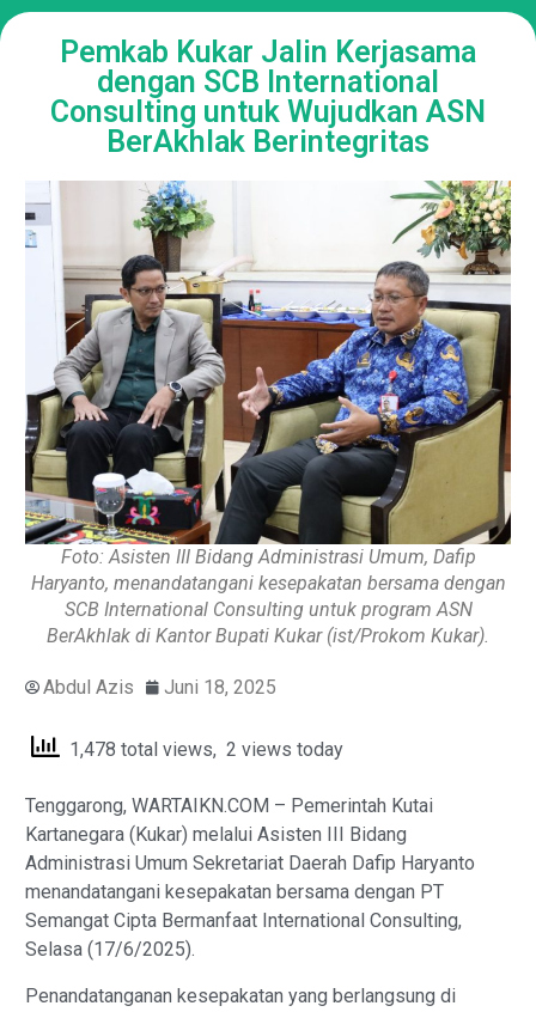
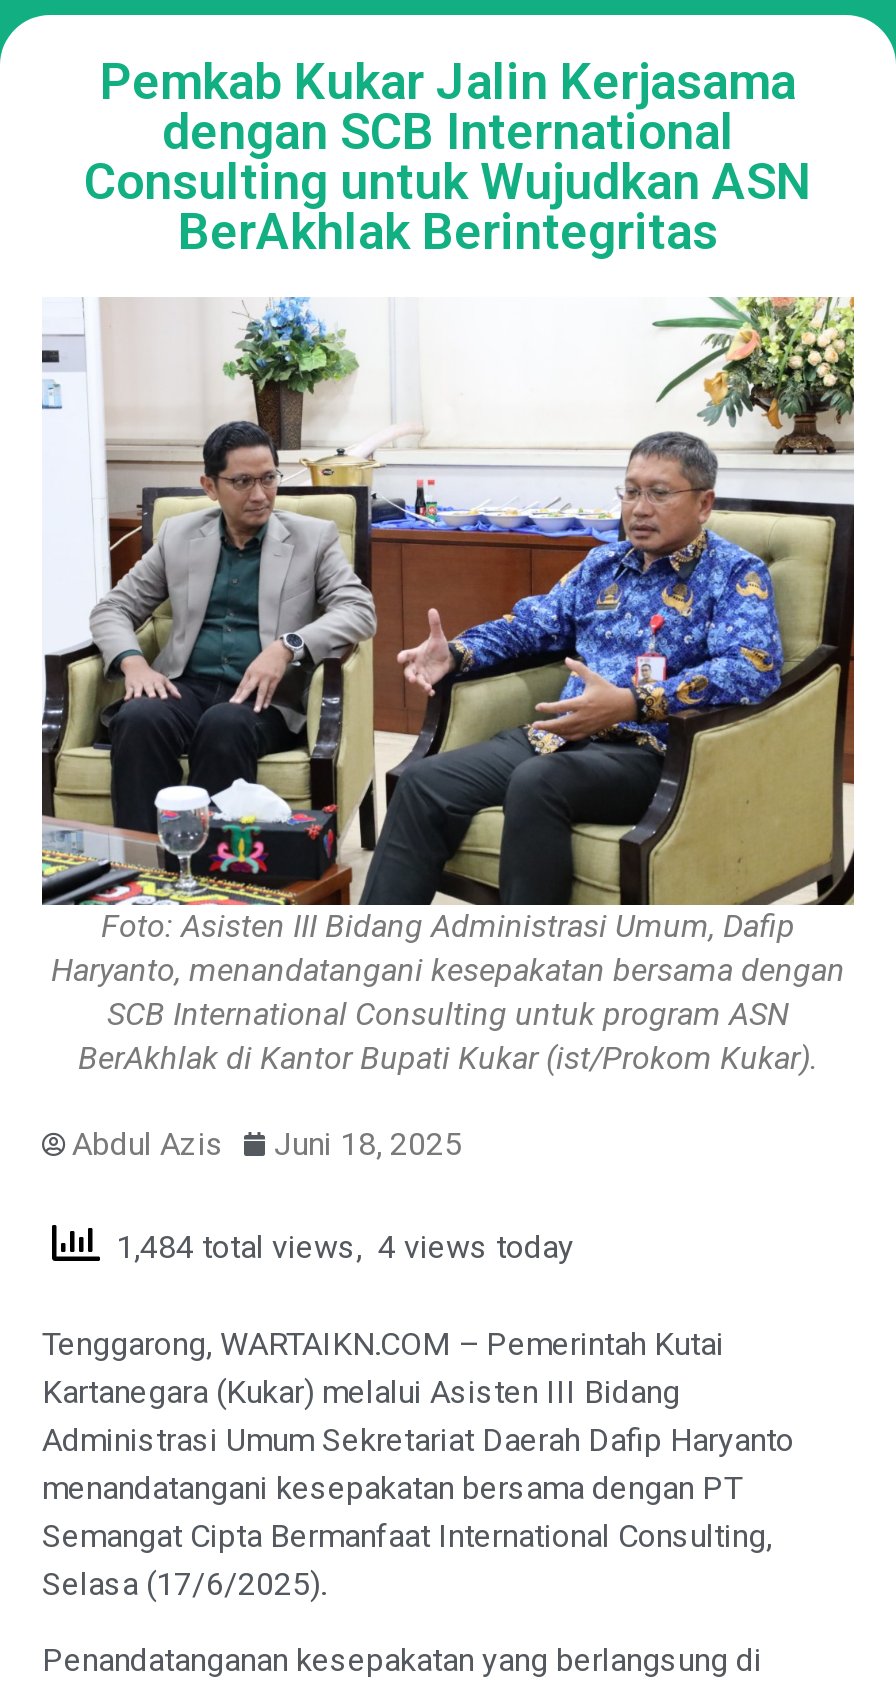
- 1,478 total views, 2 views today
+ 1,484 total views, 4 views today
